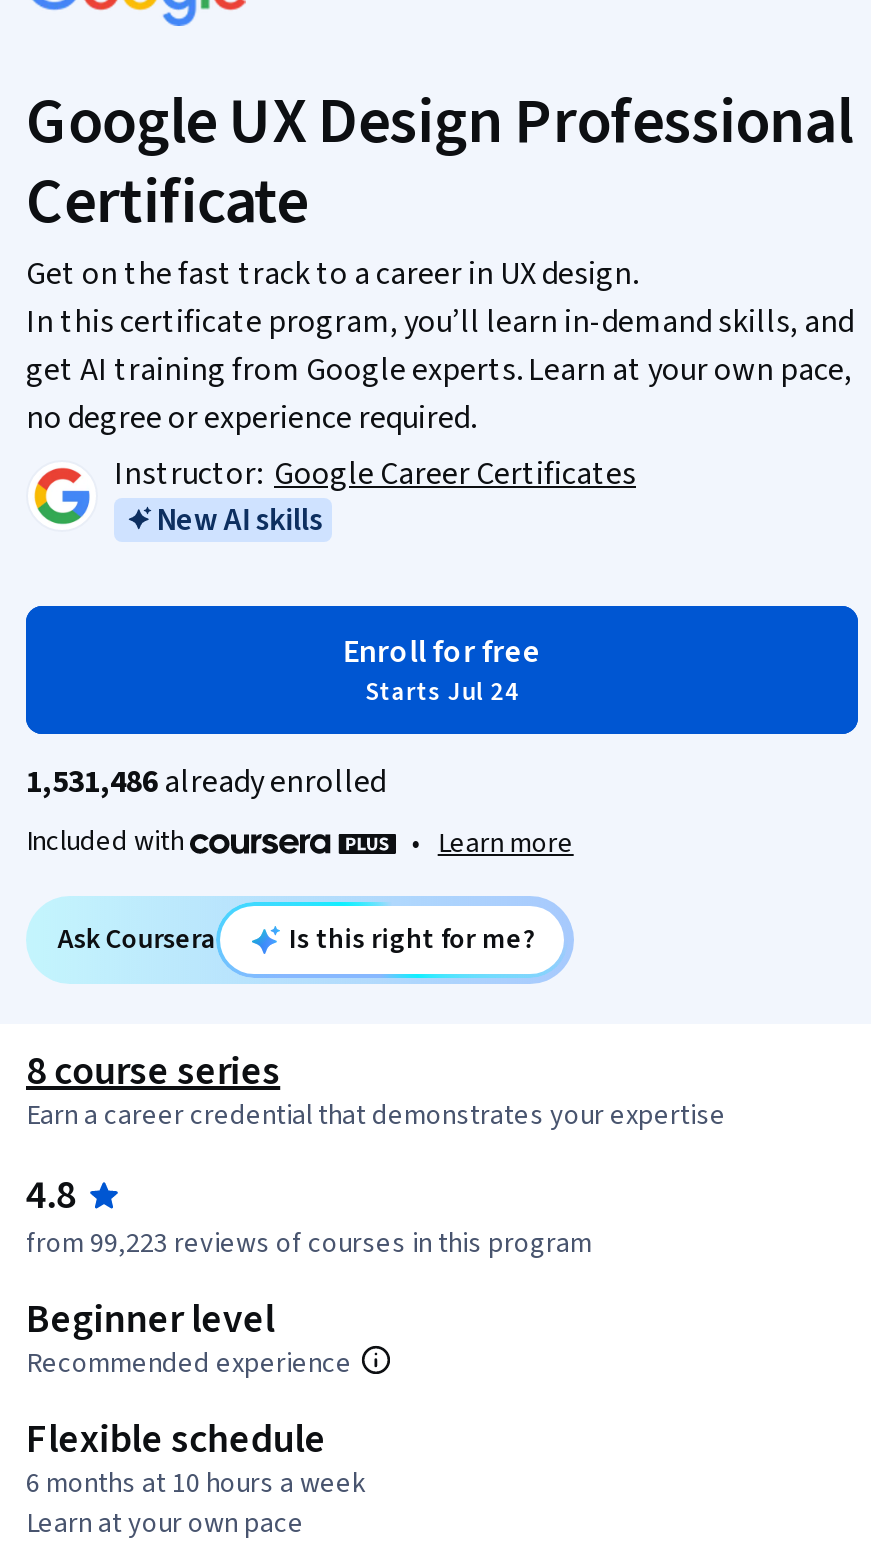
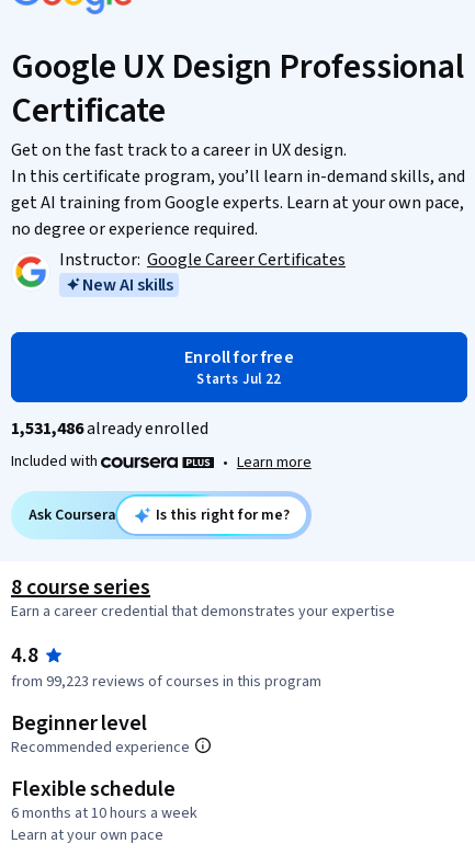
- Starts Jul 24
+ Starts Jul 22
